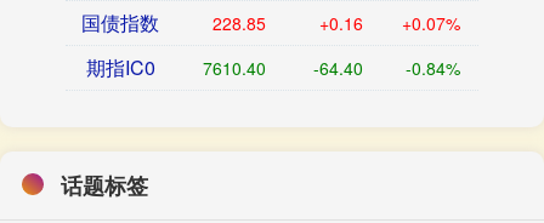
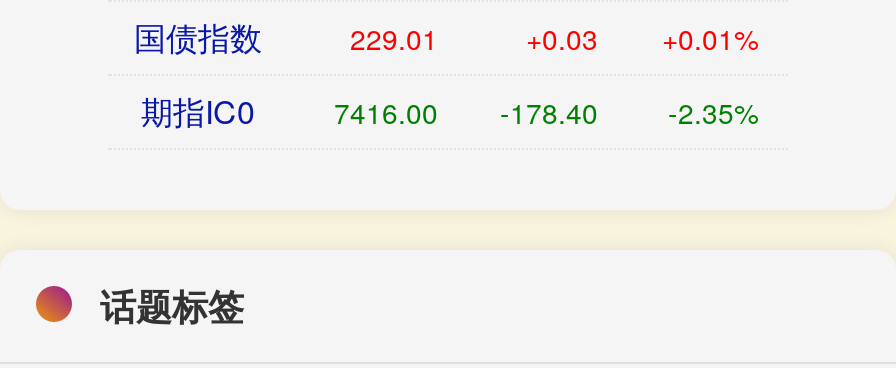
- 228.85
+ 229.01

- +0.16
+ +0.03

- +0.07%
+ +0.01%

- 7610.40
+ 7416.00

- -64.40
+ -178.40

- -0.84%
+ -2.35%
